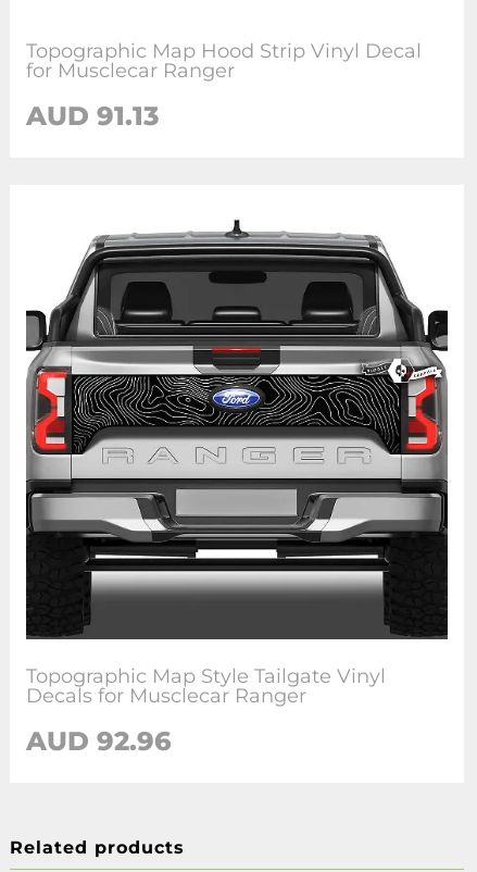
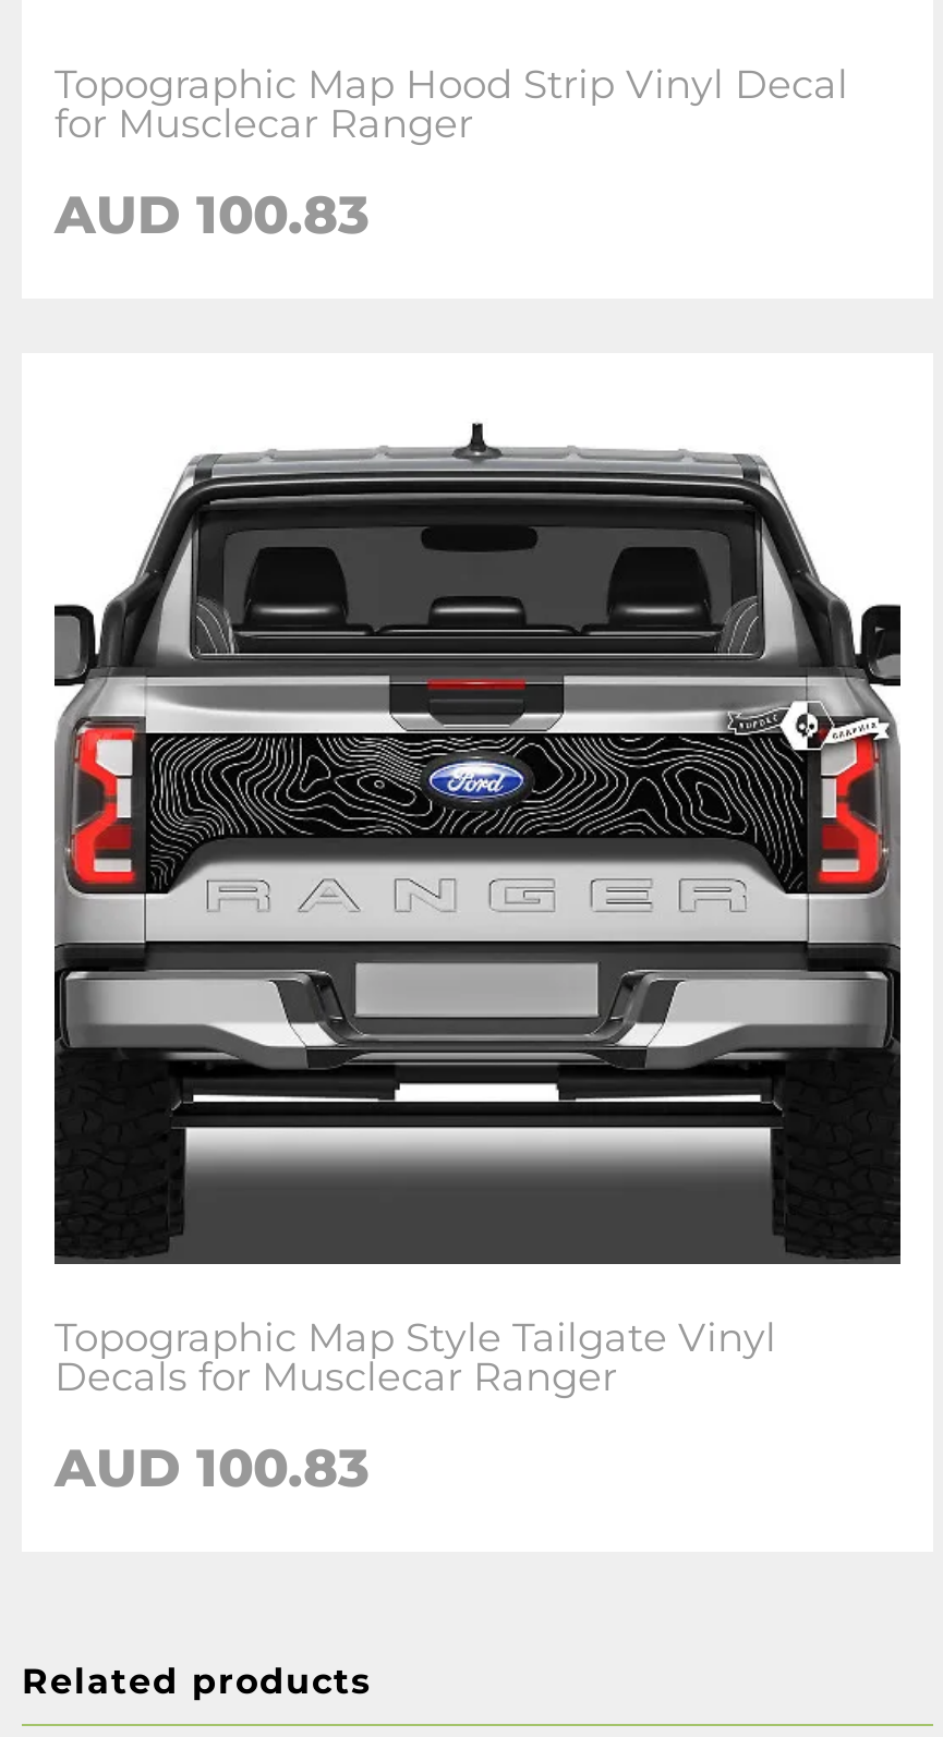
- AUD 91.13
+ AUD 100.83

- AUD 92.96
+ AUD 100.83
